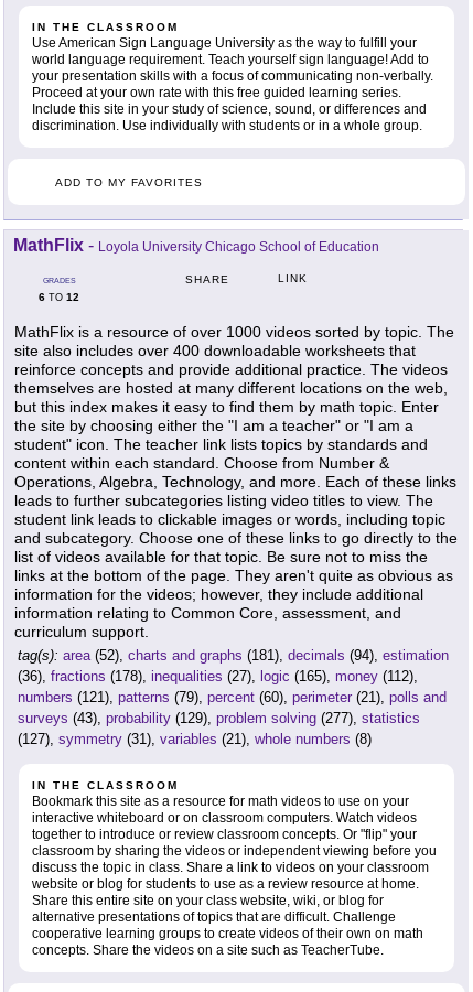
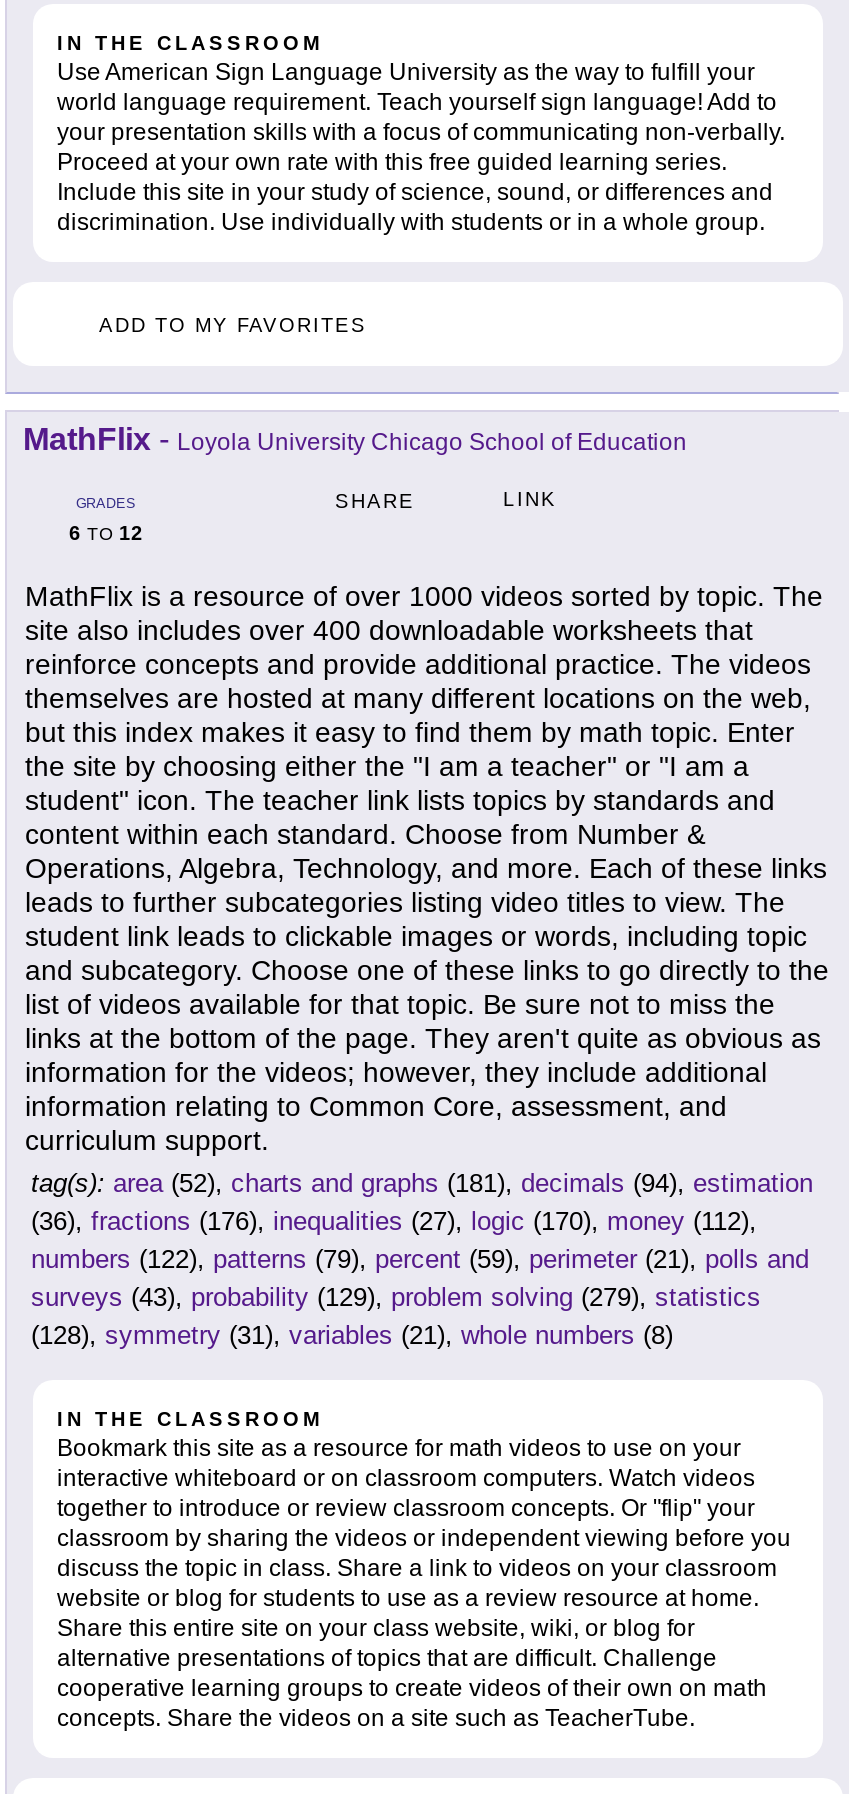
- (36), fractions (178), inequalities (27), logic (165), money (112),
+ (36), fractions (176), inequalities (27), logic (170), money (112),

- numbers (121), patterns (79), percent (60), perimeter (21), polls and
+ numbers (122), patterns (79), percent (59), perimeter (21), polls and

- surveys (43), probability (129), problem solving (277), statistics
+ surveys (43), probability (129), problem solving (279), statistics

- (127), symmetry (31), variables (21), whole numbers (8)
+ (128), symmetry (31), variables (21), whole numbers (8)
